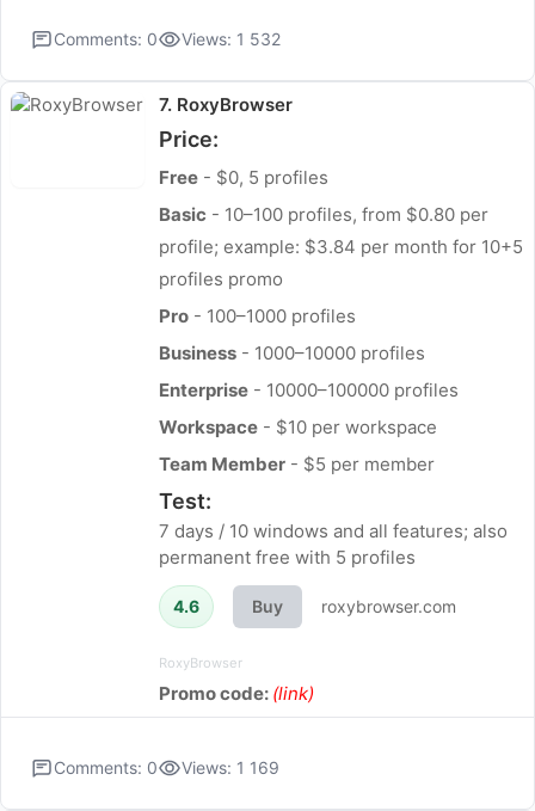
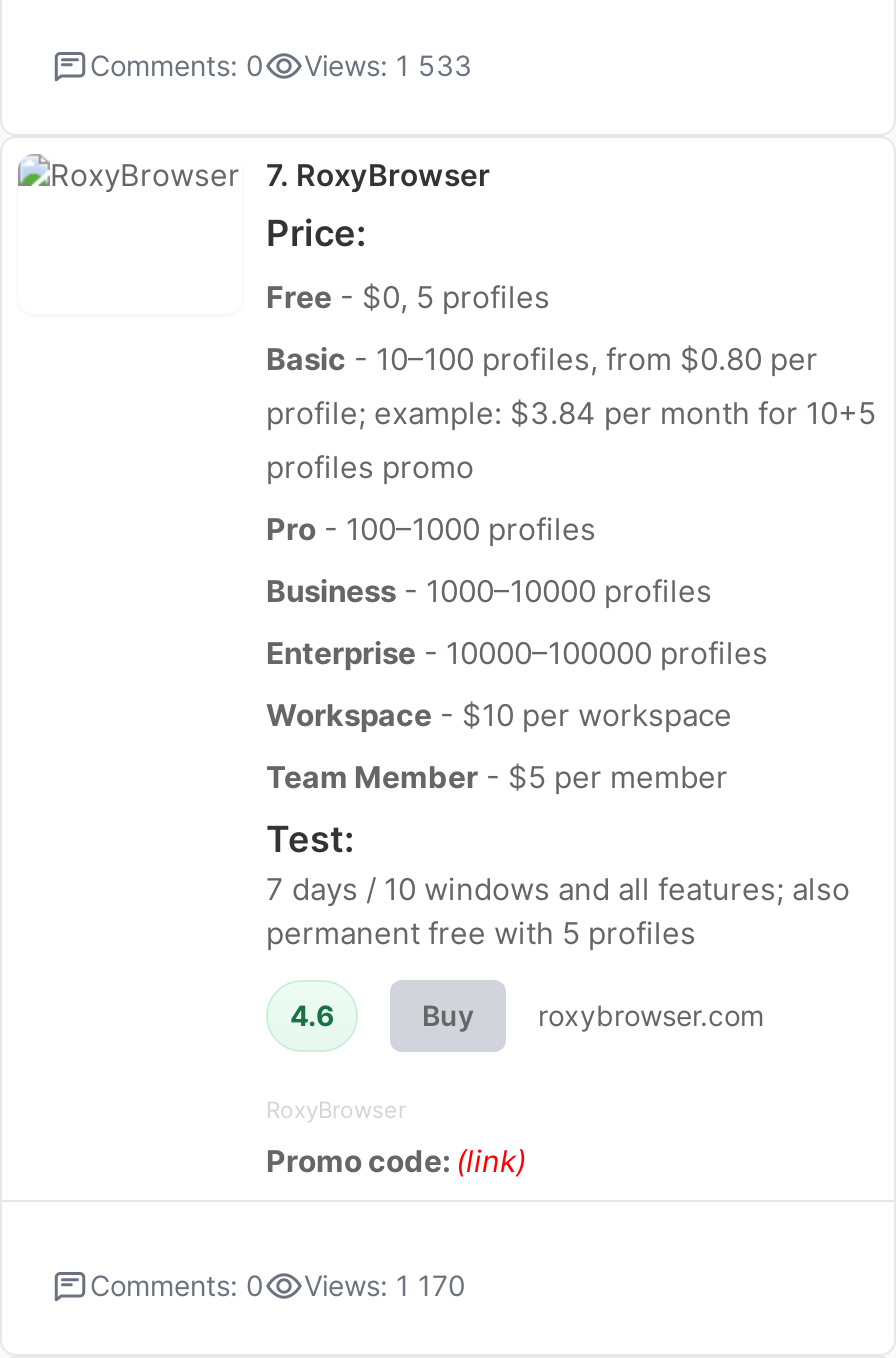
- Comments: 0 Views: 1 532
+ Comments: 0 Views: 1 533

- Comments: 0 Views: 1 169
+ Comments: 0 Views: 1 170
